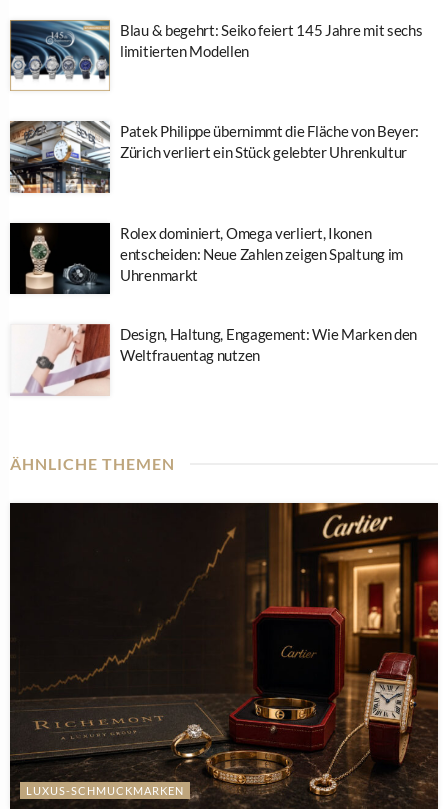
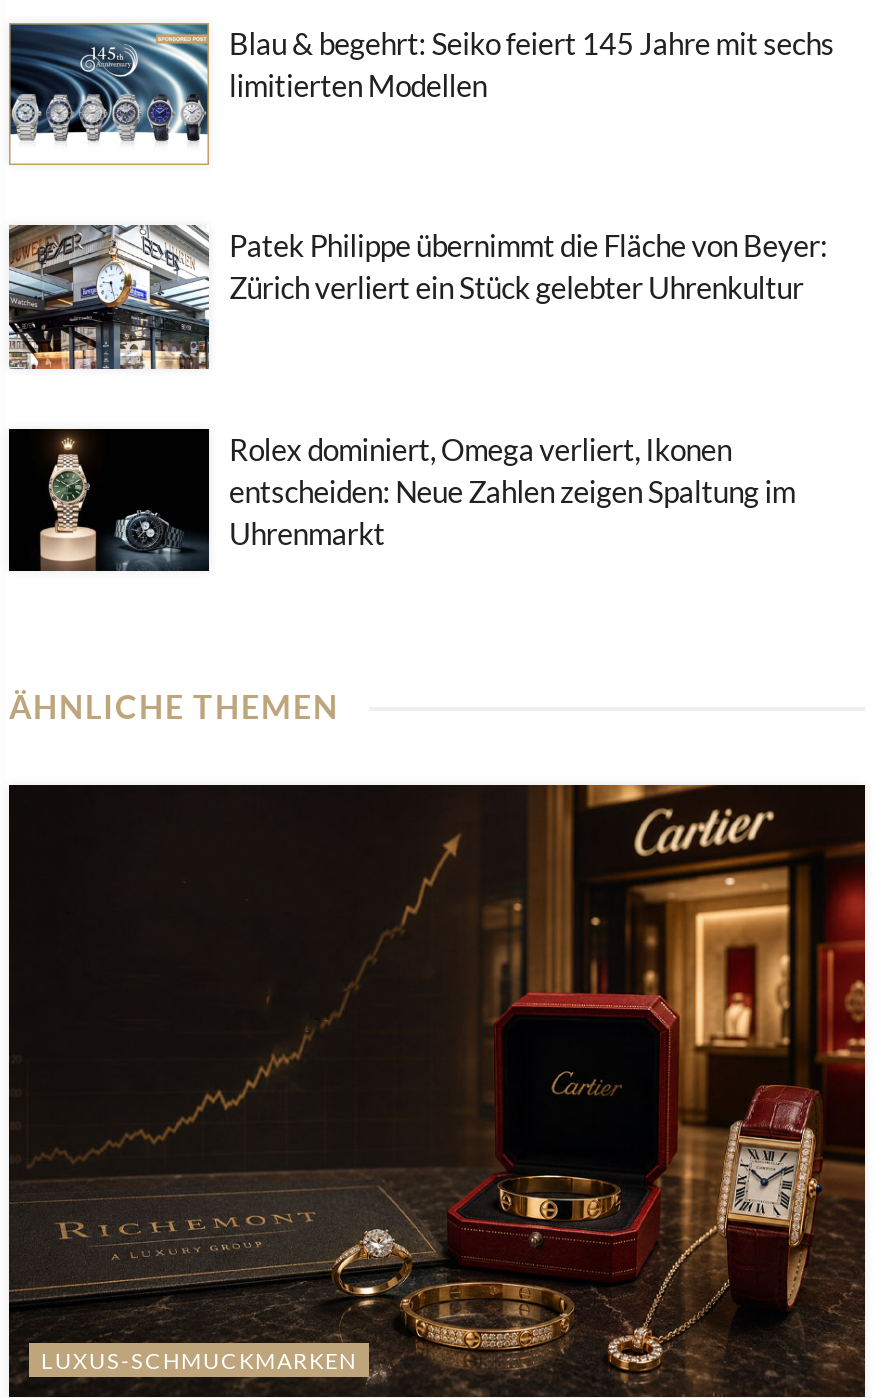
- [image]
- Design, Haltung, Engagement: Wie Marken den
- Weltfrauentag nutzen
